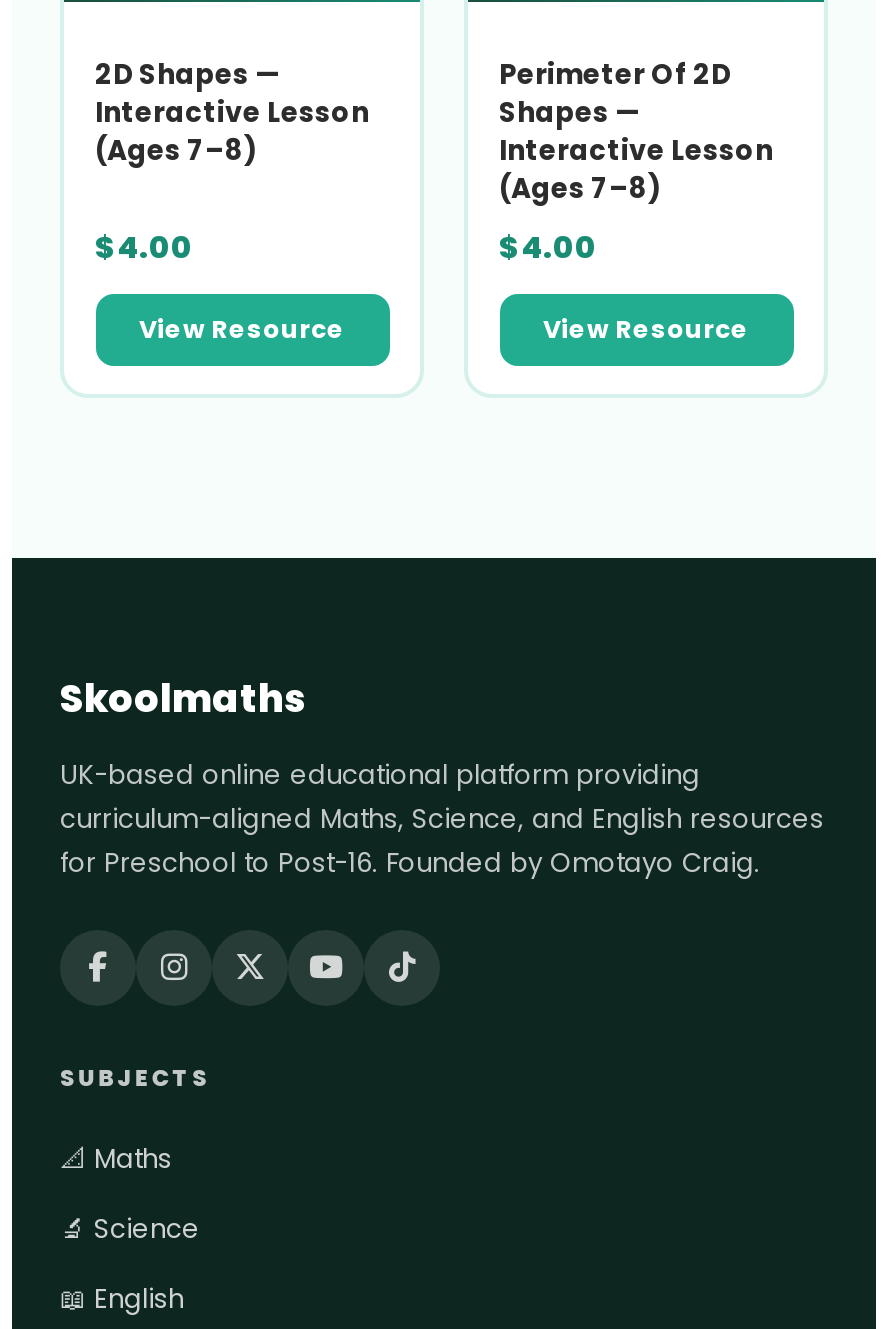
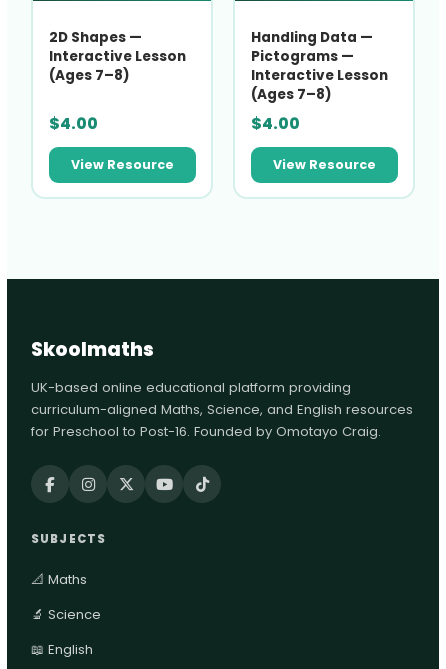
- Perimeter Of 2D
- Shapes —
+ Handling Data —
+ Pictograms —
